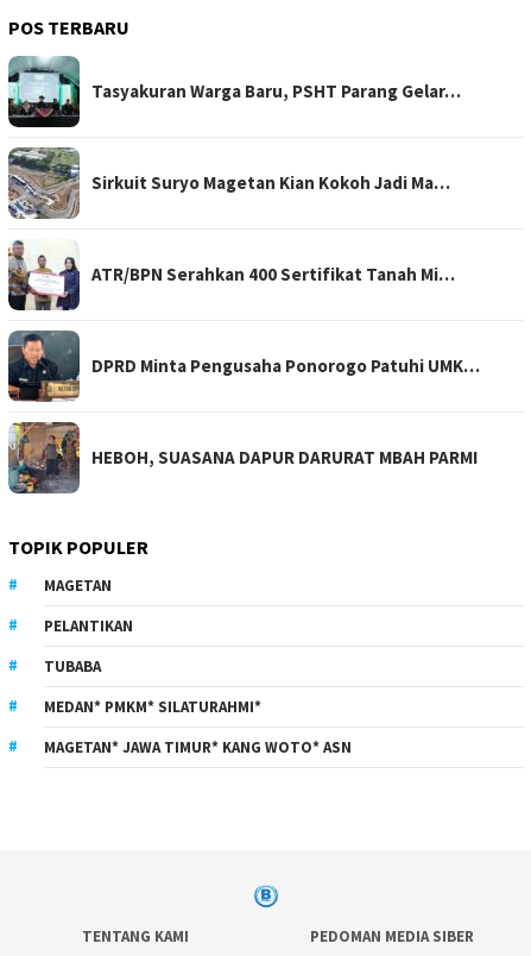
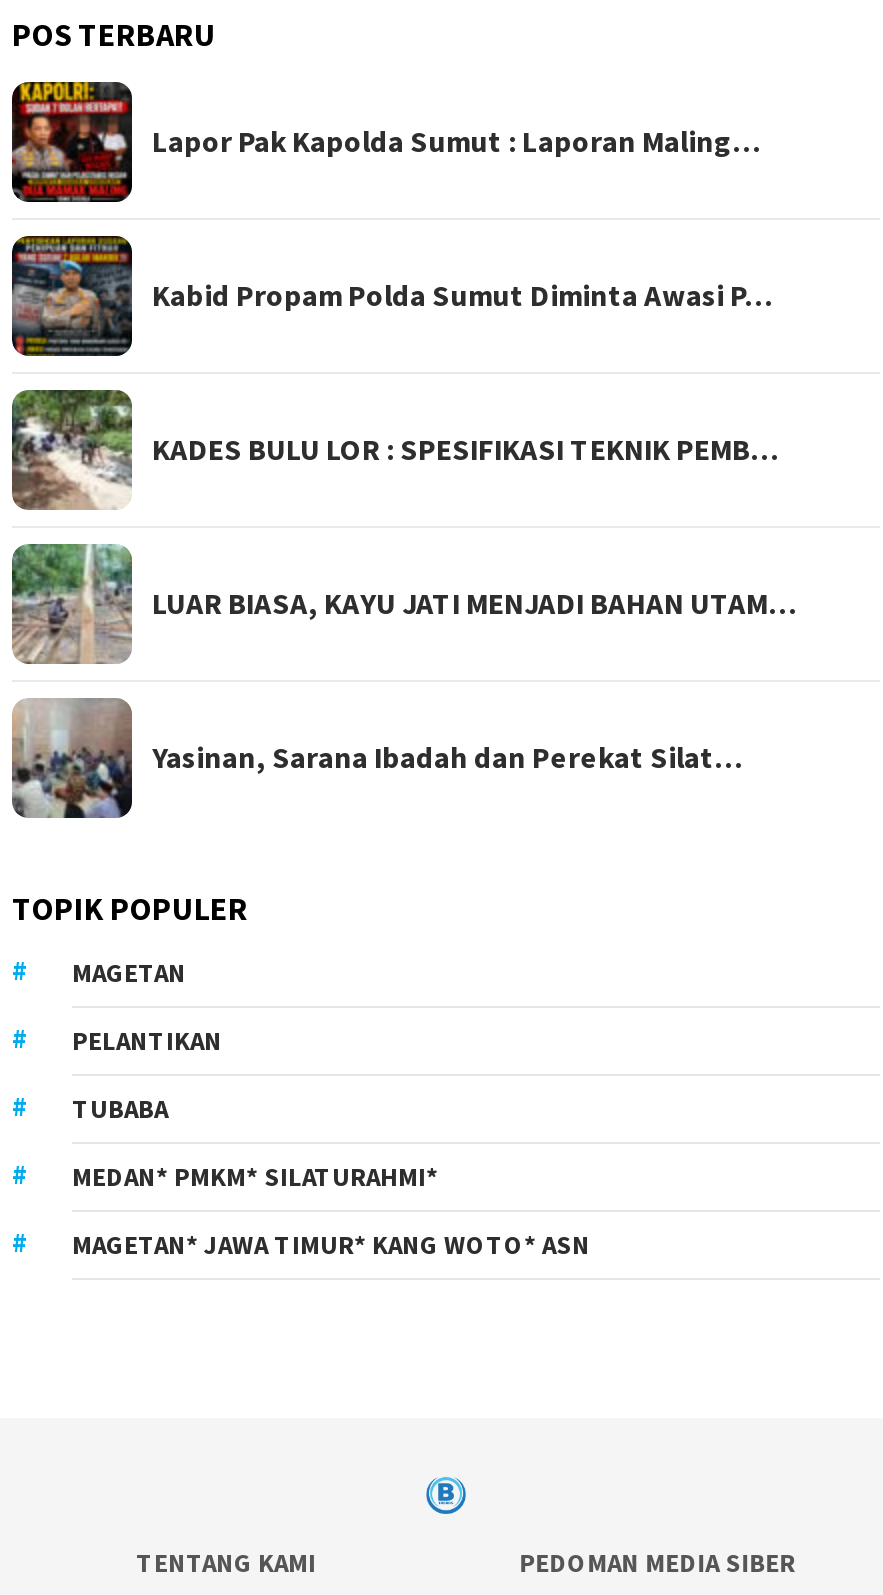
- [image]
- Tasyakuran Warga Baru, PSHT Parang Gelar…
+ [image]
+ Lapor Pak Kapolda Sumut : Laporan Maling…

- [image]
- Sirkuit Suryo Magetan Kian Kokoh Jadi Ma…
+ [image]
+ Kabid Propam Polda Sumut Diminta Awasi P…

- [image]
- ATR/BPN Serahkan 400 Sertifikat Tanah Mi…
+ [image]
+ KADES BULU LOR : SPESIFIKASI TEKNIK PEMB…

- [image]
- DPRD Minta Pengusaha Ponorogo Patuhi UMK…
+ [image]
+ LUAR BIASA, KAYU JATI MENJADI BAHAN UTAM…

- [image]
- HEBOH, SUASANA DAPUR DARURAT MBAH PARMI
+ [image]
+ Yasinan, Sarana Ibadah dan Perekat Silat…
